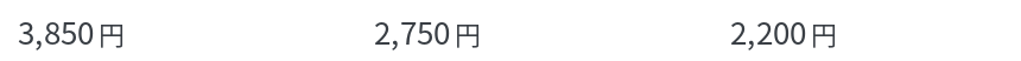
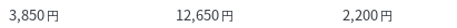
- 2,750 円
+ 12,650 円
